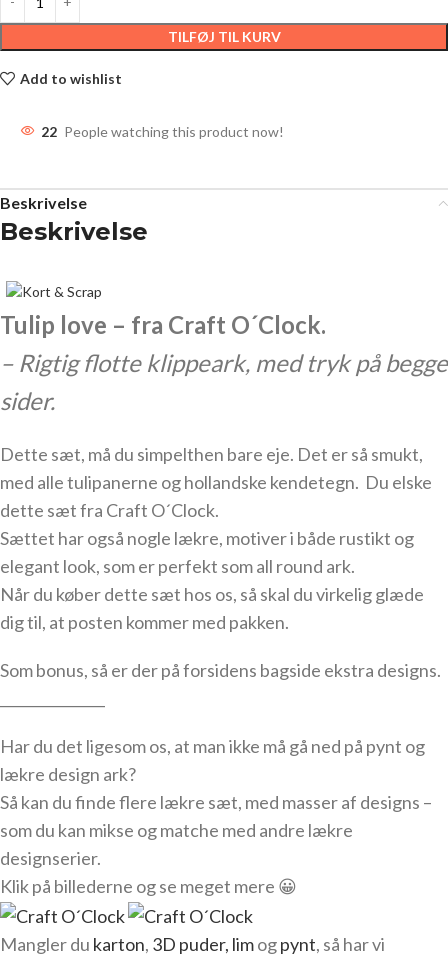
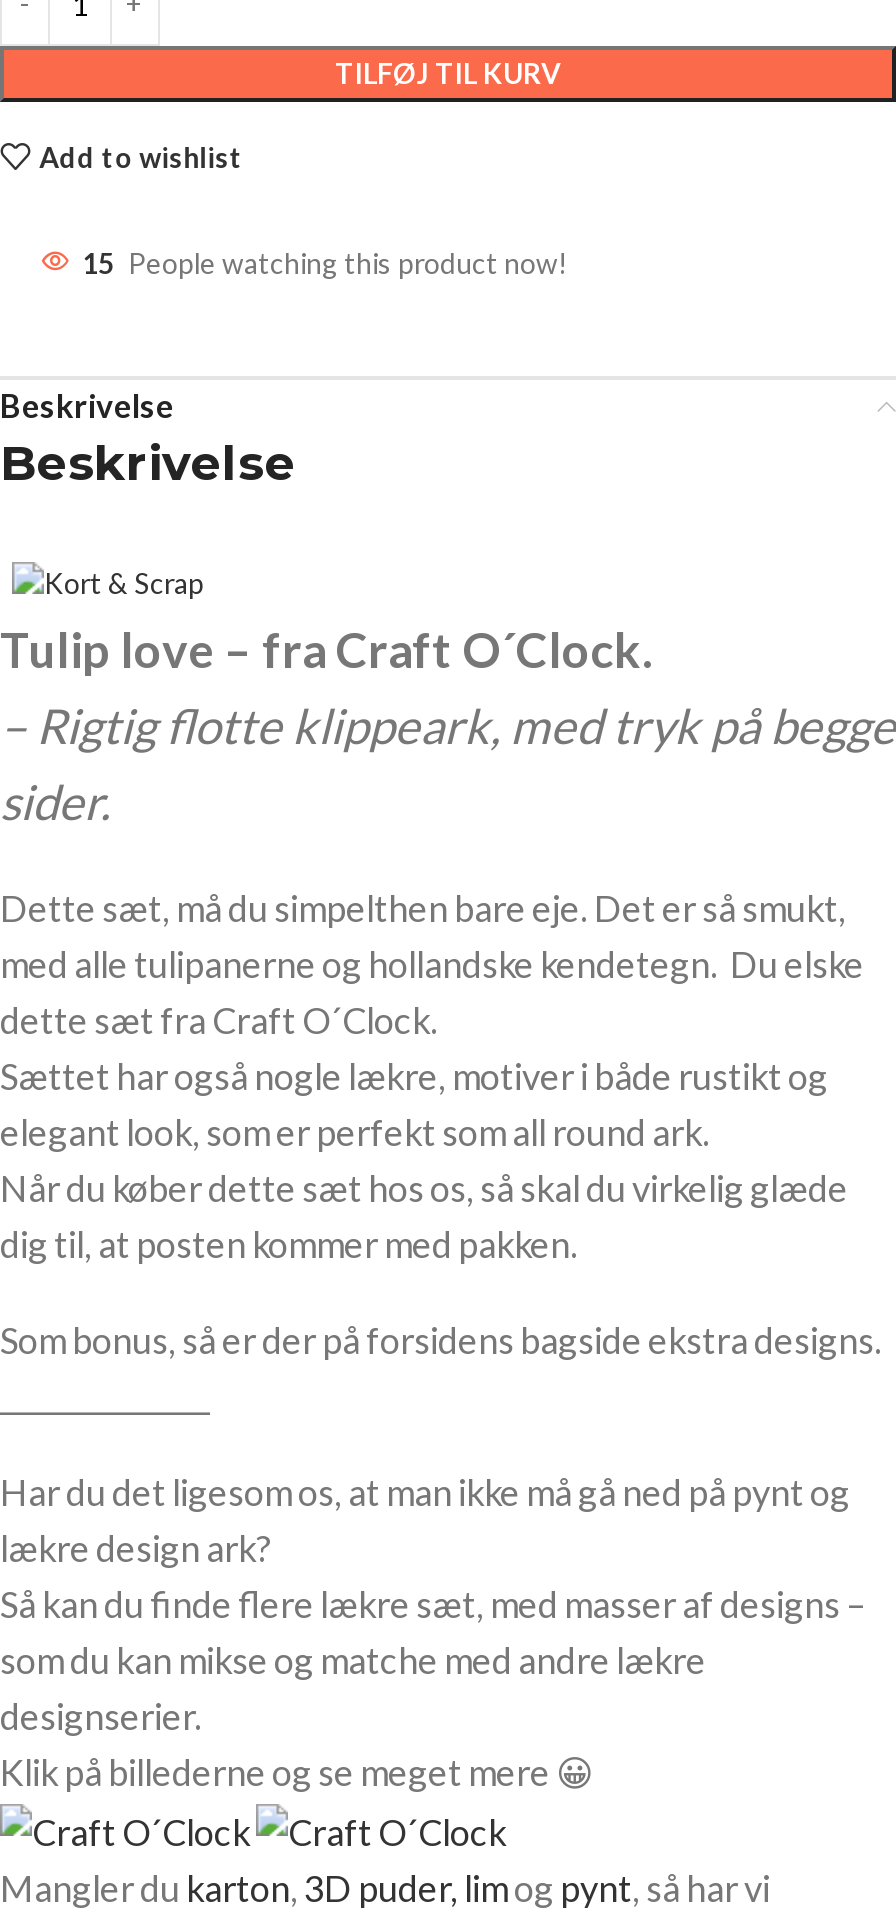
- 22 People watching this product now!
+ 15 People watching this product now!
